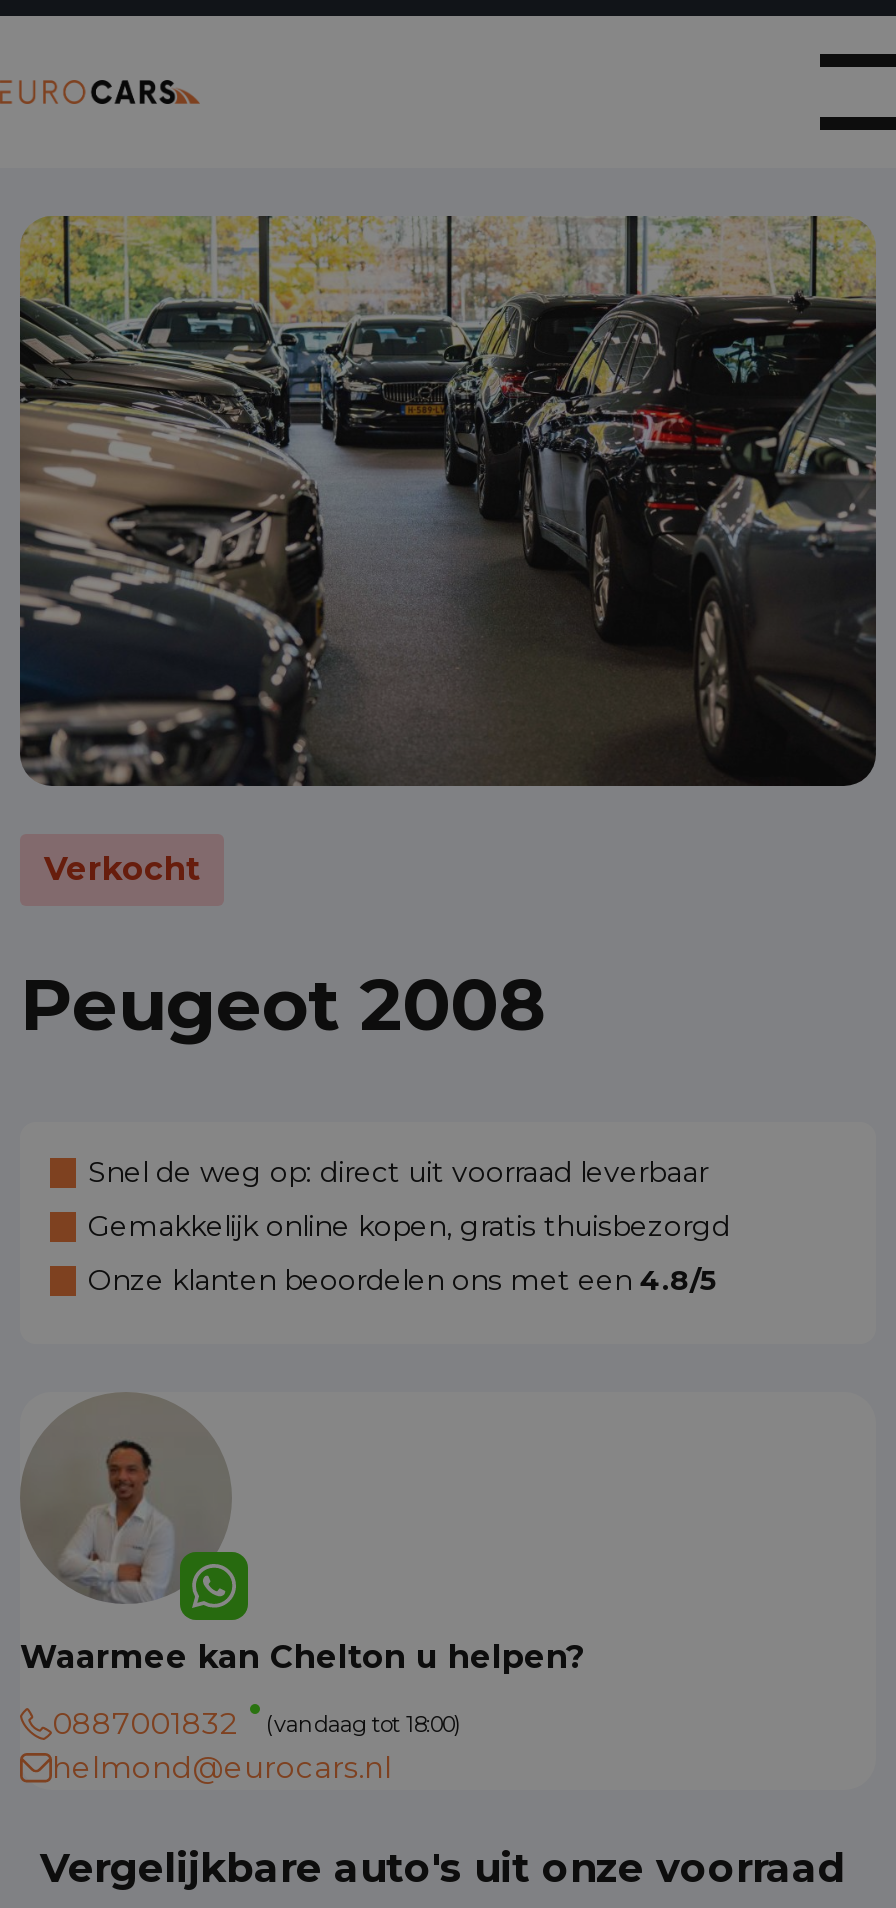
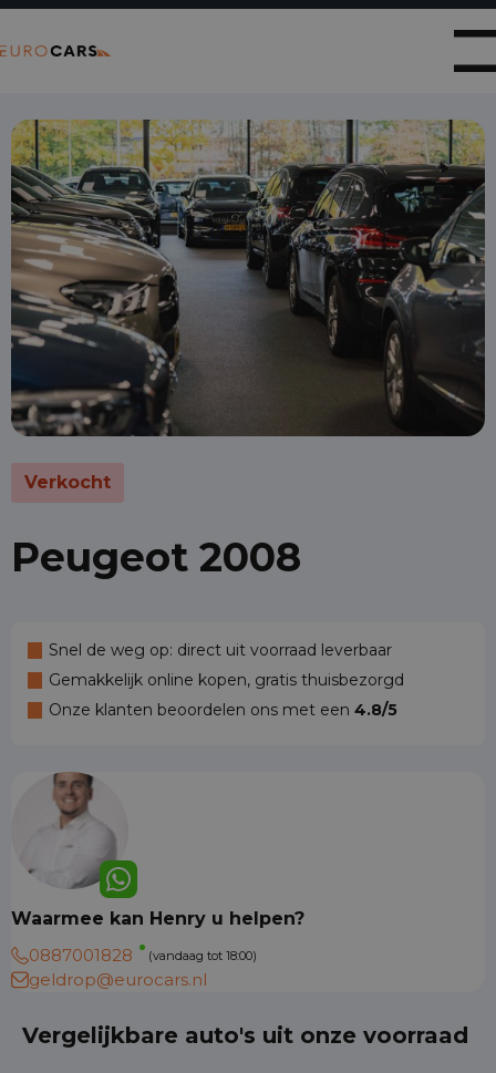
- [image]
- Waarmee kan Chelton u helpen?
+ [image]
+ Waarmee kan Henry u helpen?

- 0887001832 (vandaag tot 18:00)
+ 0887001828 (vandaag tot 18:00)

- helmond@eurocars.nl
+ geldrop@eurocars.nl
